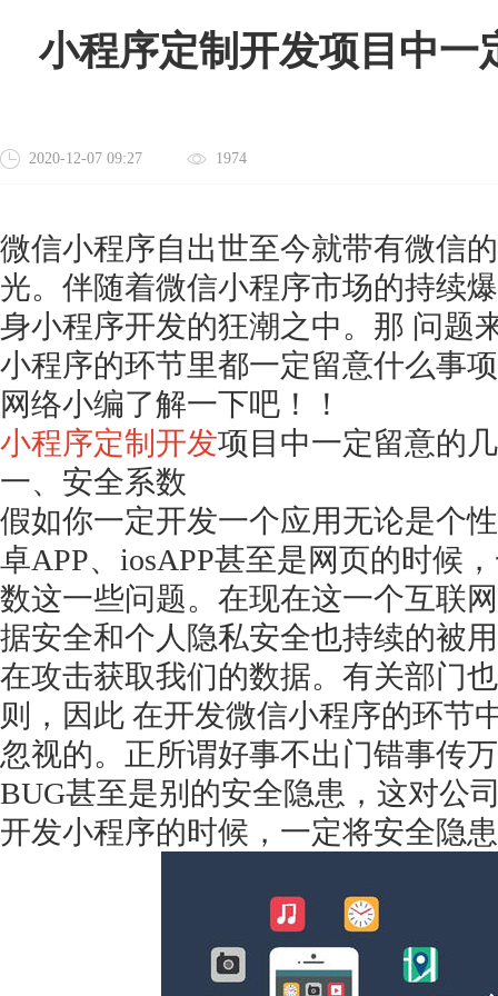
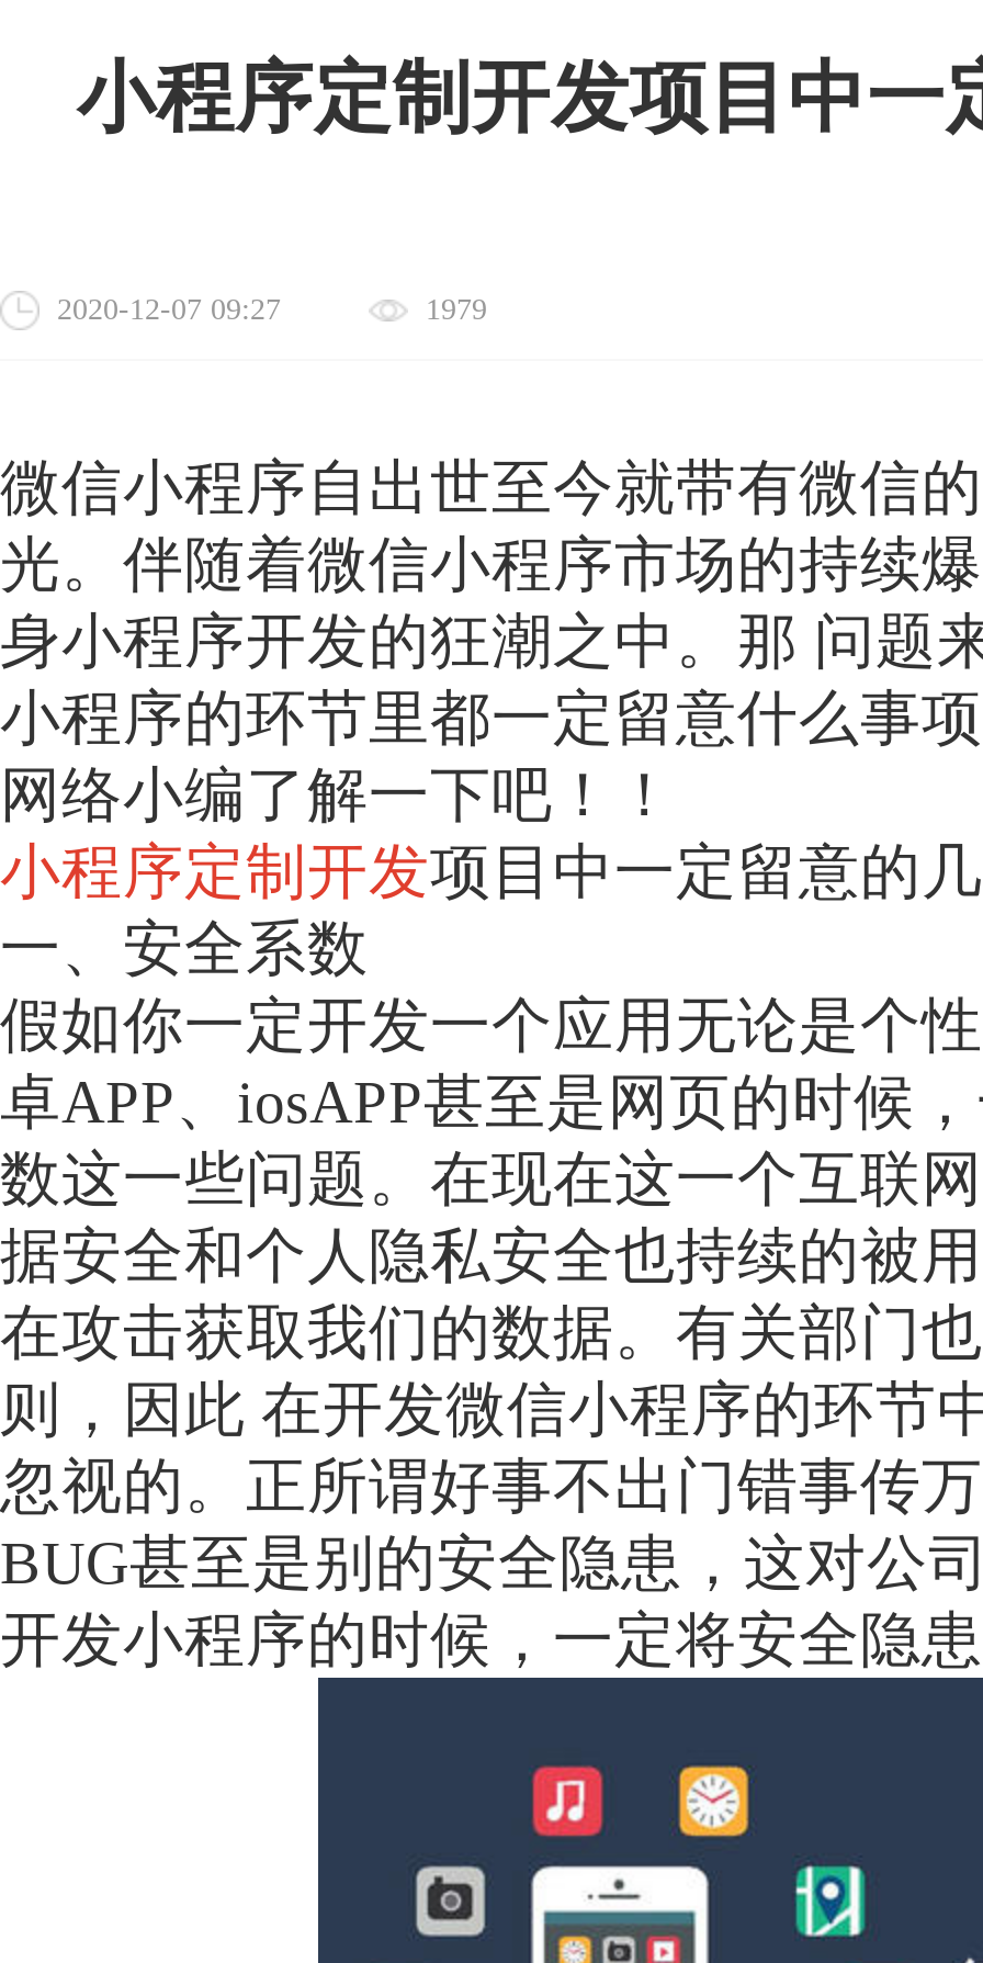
- 1974
+ 1979
